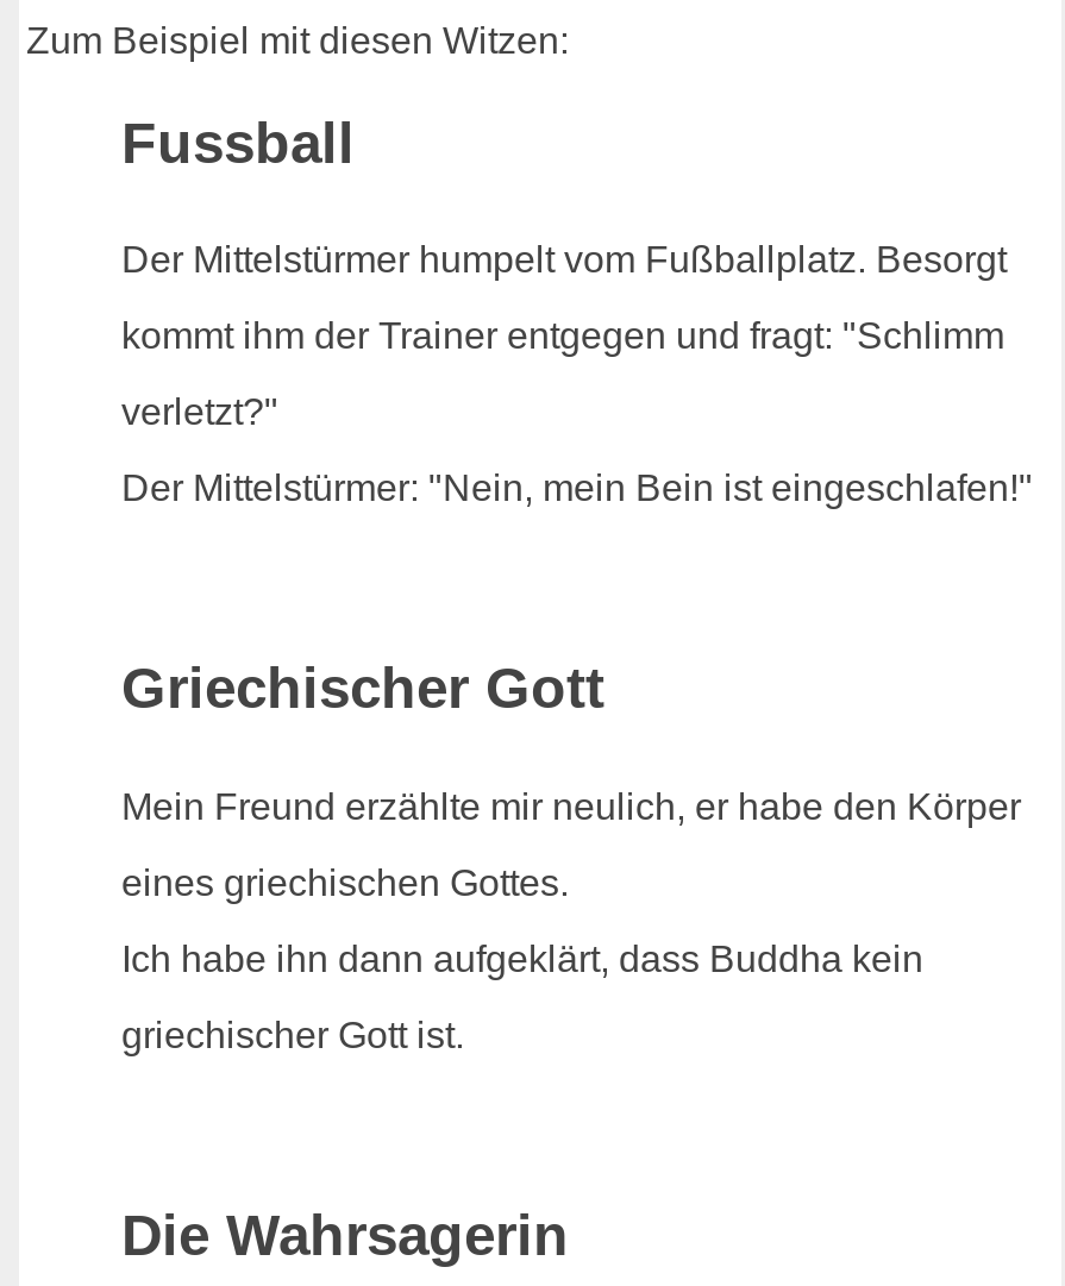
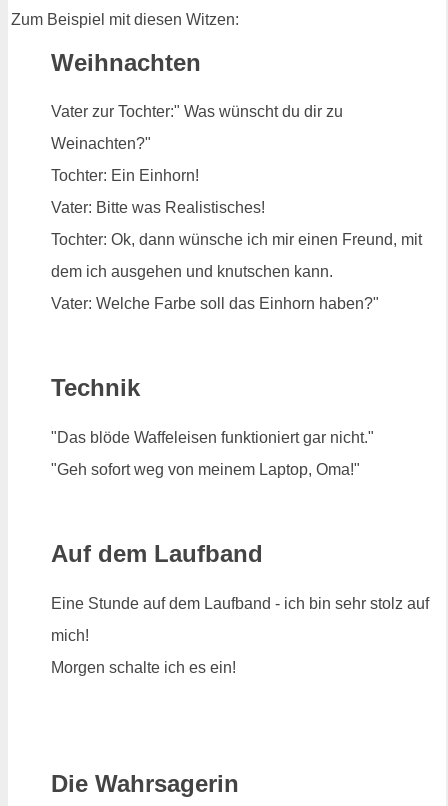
- Fussball
- Der Mittelstürmer humpelt vom Fußballplatz. Besorgt
- kommt ihm der Trainer entgegen und fragt: "Schlimm
- verletzt?"
- Der Mittelstürmer: "Nein, mein Bein ist eingeschlafen!"
- Griechischer Gott
- Mein Freund erzählte mir neulich, er habe den Körper
- eines griechischen Gottes.
- Ich habe ihn dann aufgeklärt, dass Buddha kein
- griechischer Gott ist.
+ Weihnachten
+ Vater zur Tochter:" Was wünscht du dir zu
+ Weinachten?"
+ Tochter: Ein Einhorn!
+ Vater: Bitte was Realistisches!
+ Tochter: Ok, dann wünsche ich mir einen Freund, mit
+ dem ich ausgehen und knutschen kann.
+ Vater: Welche Farbe soll das Einhorn haben?"
+ Technik
+ "Das blöde Waffeleisen funktioniert gar nicht."
+ "Geh sofort weg von meinem Laptop, Oma!"
+ Auf dem Laufband
+ Eine Stunde auf dem Laufband - ich bin sehr stolz auf
+ mich!
+ Morgen schalte ich es ein!
